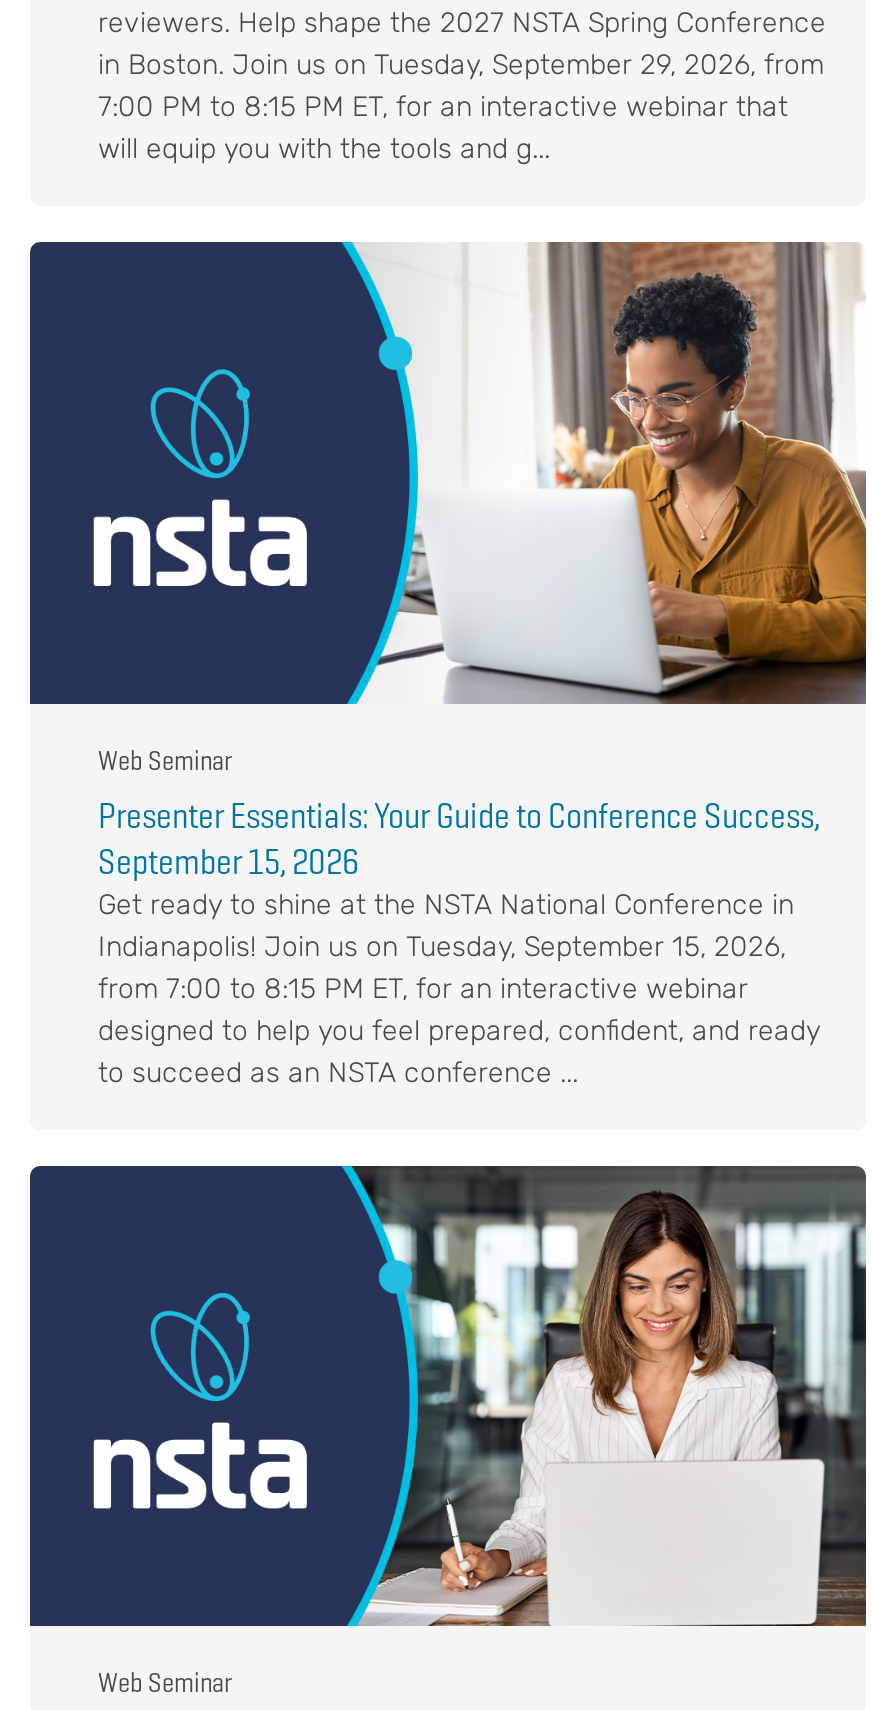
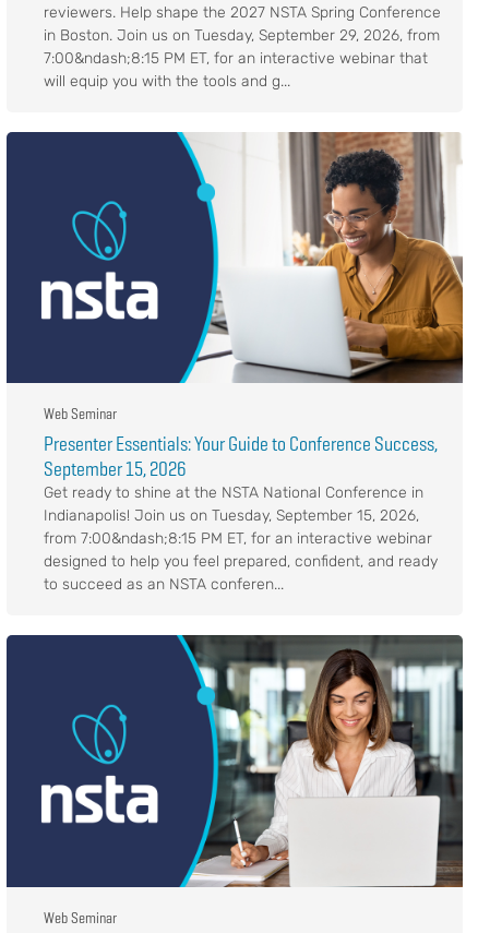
- 7:00 PM to 8:15 PM ET, for an interactive webinar that
+ 7:00&ndash;8:15 PM ET, for an interactive webinar that

- from 7:00 to 8:15 PM ET, for an interactive webinar
+ from 7:00&ndash;8:15 PM ET, for an interactive webinar

- to succeed as an NSTA conference ...
+ to succeed as an NSTA conferen...
